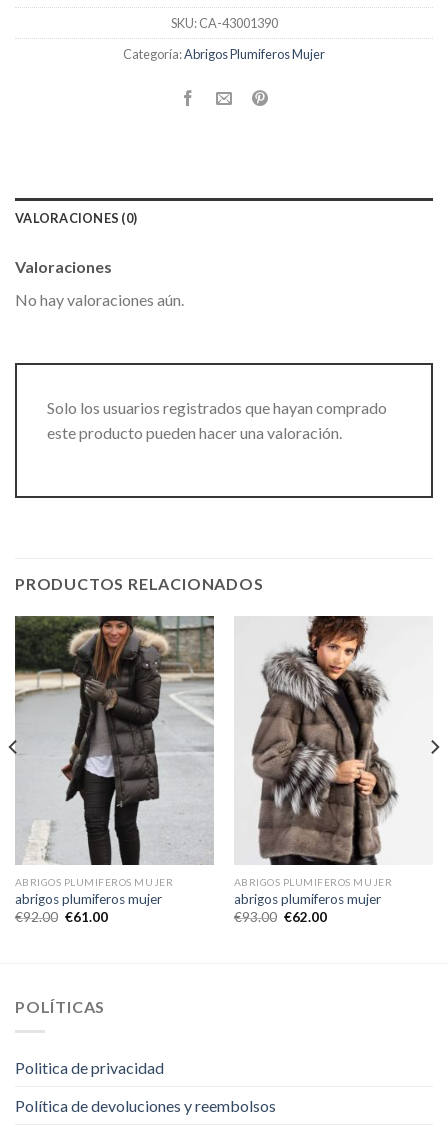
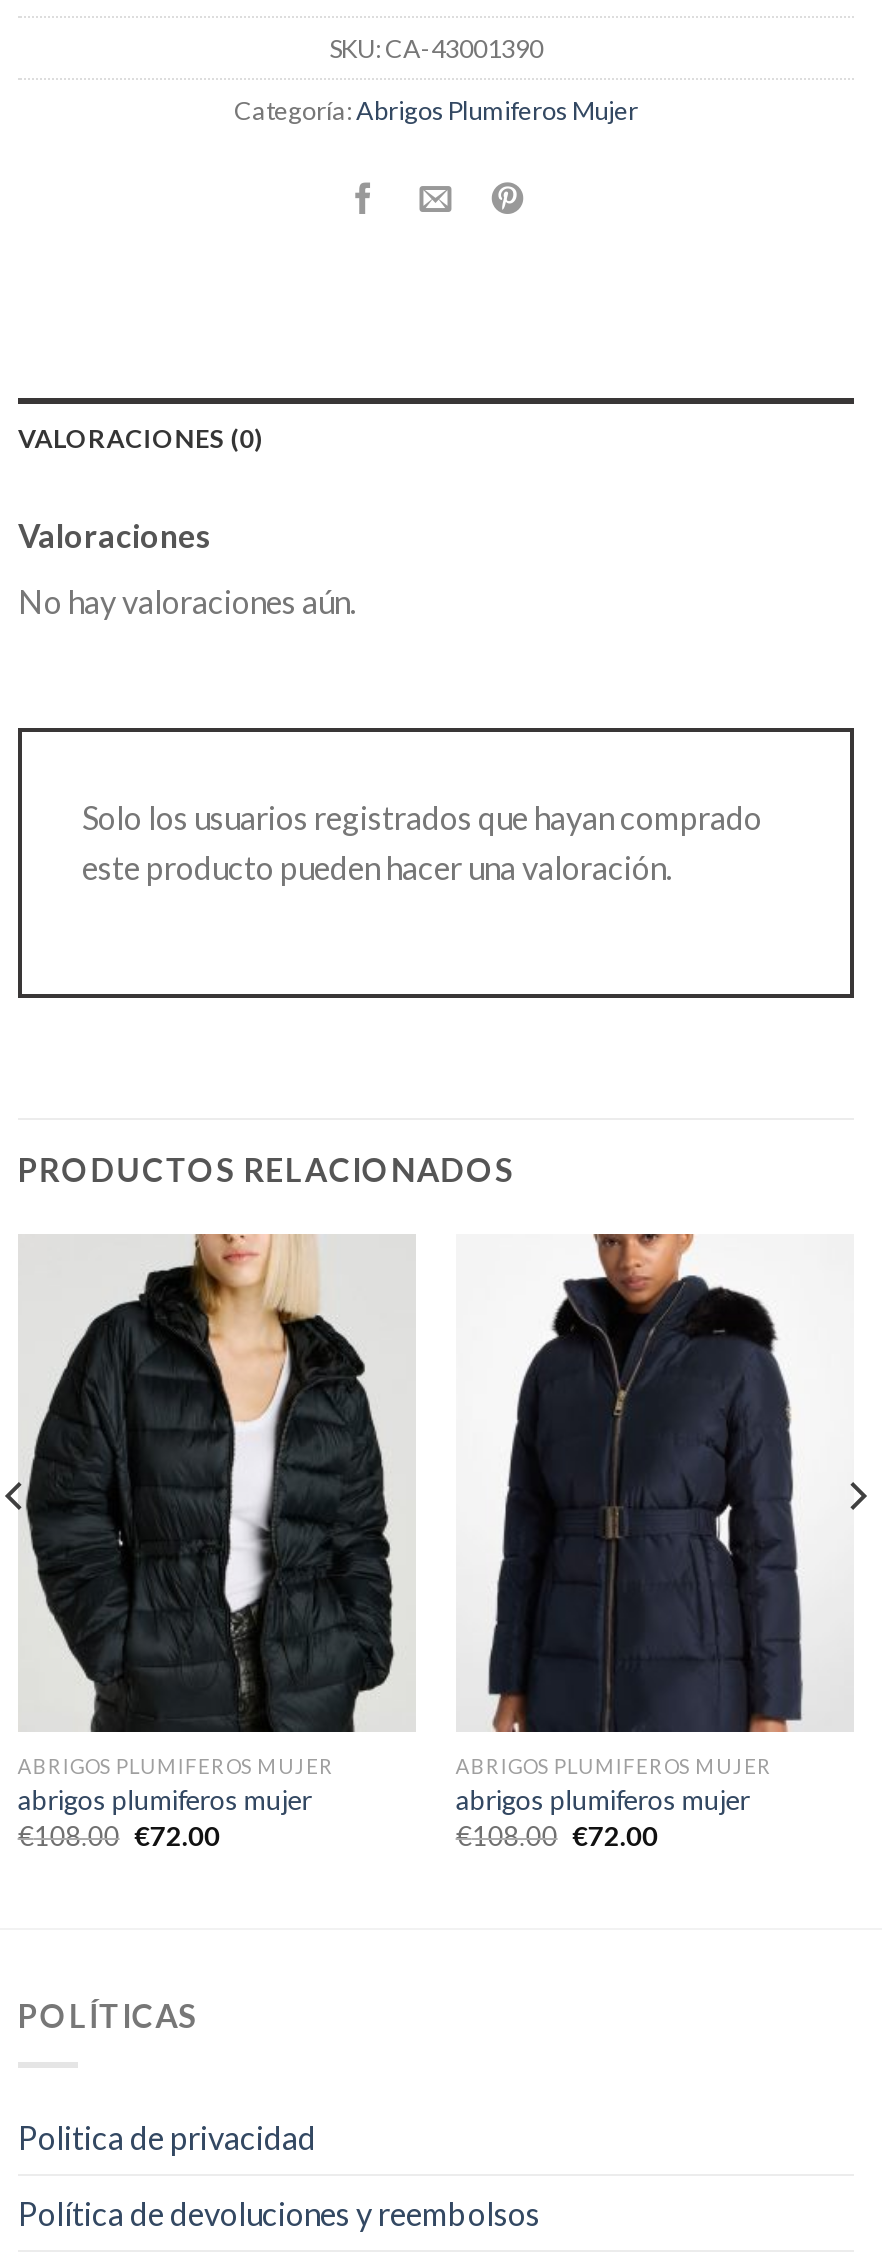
- [image]
+ [image]

- [image]
+ [image]

- €92.00 €61.00
+ €108.00 €72.00

- €93.00 €62.00
+ €108.00 €72.00
